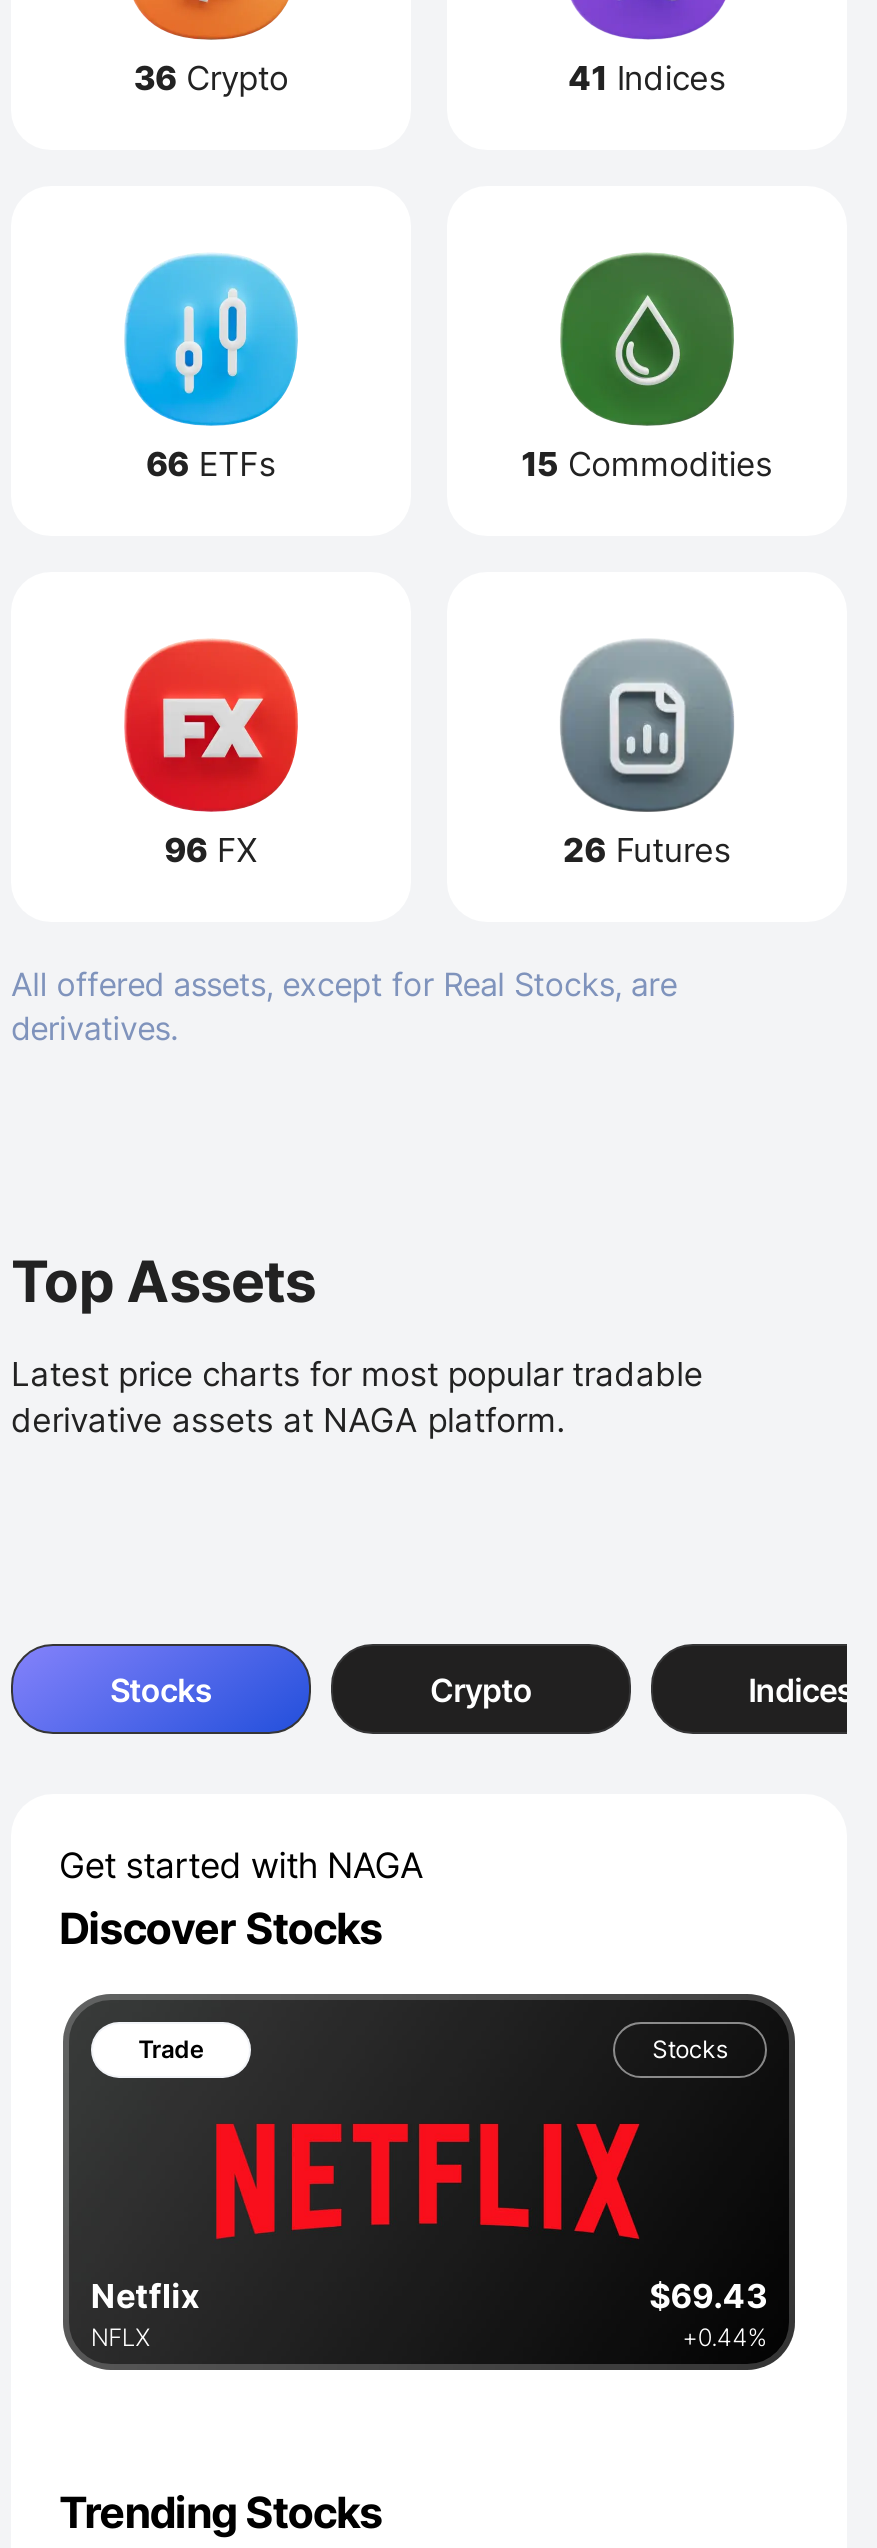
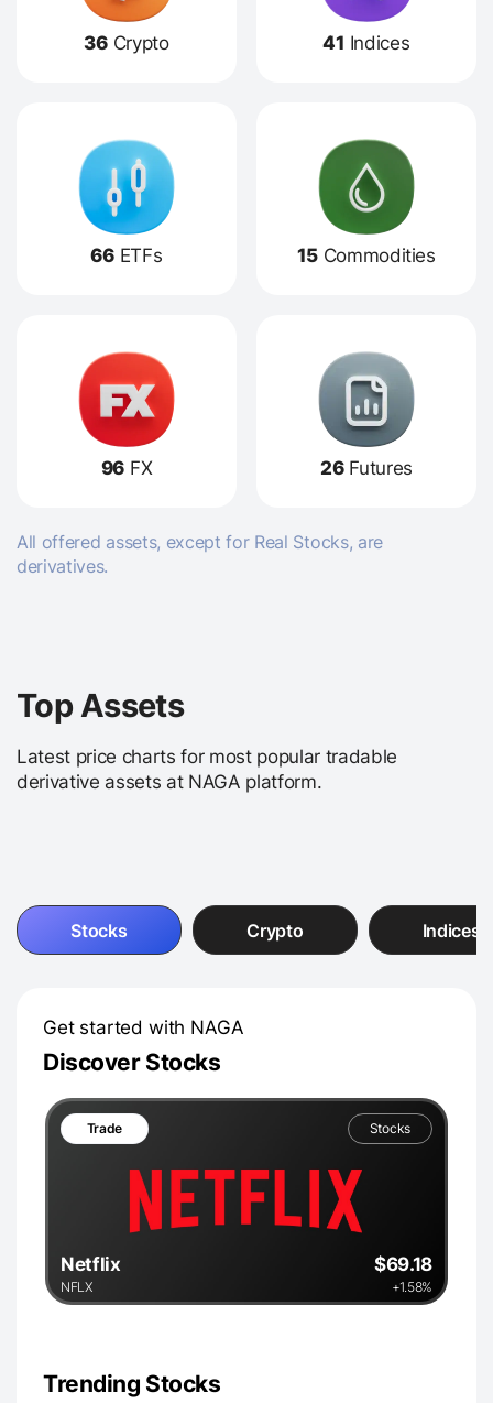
- $69.43
+ $69.18

- +0.44%
+ +1.58%
